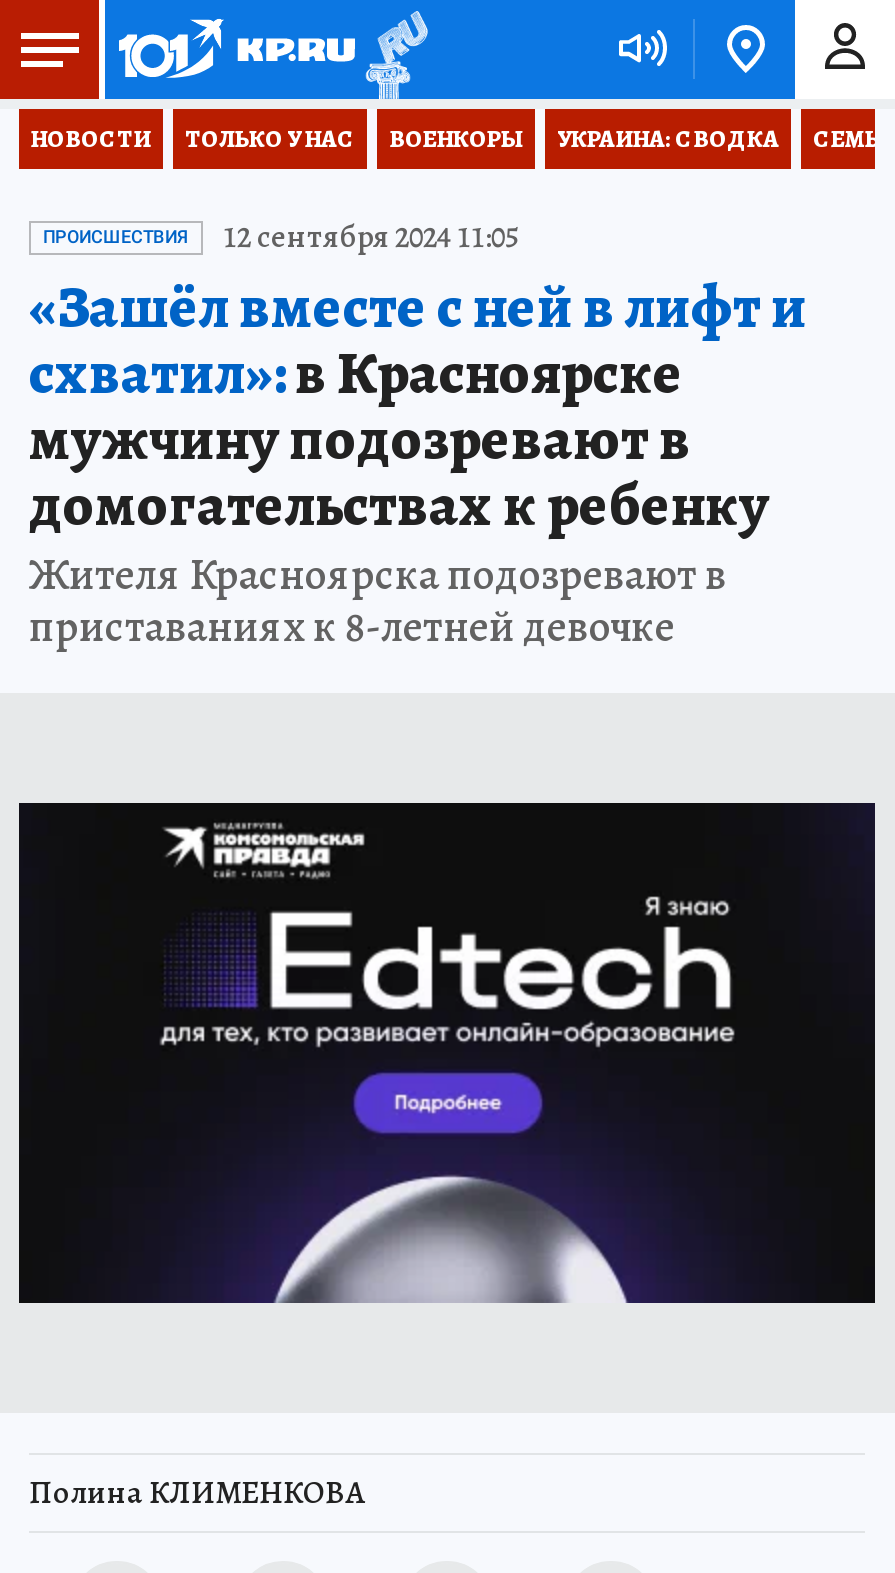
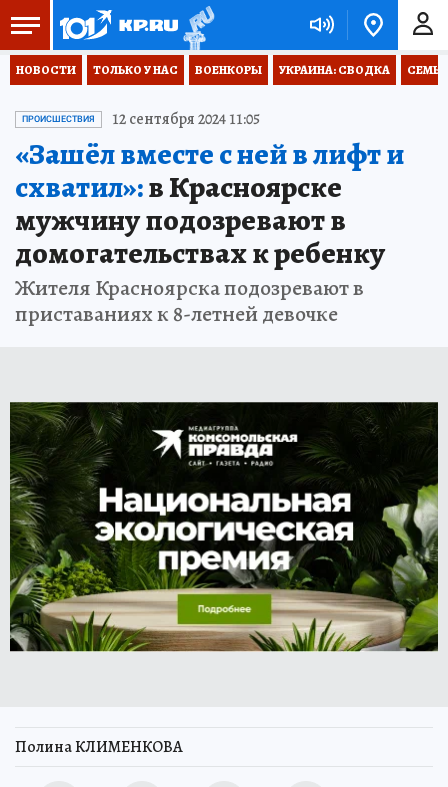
- [image]
+ [image]
